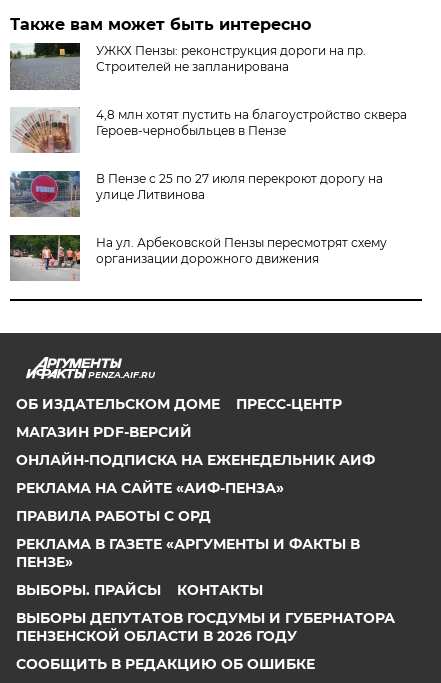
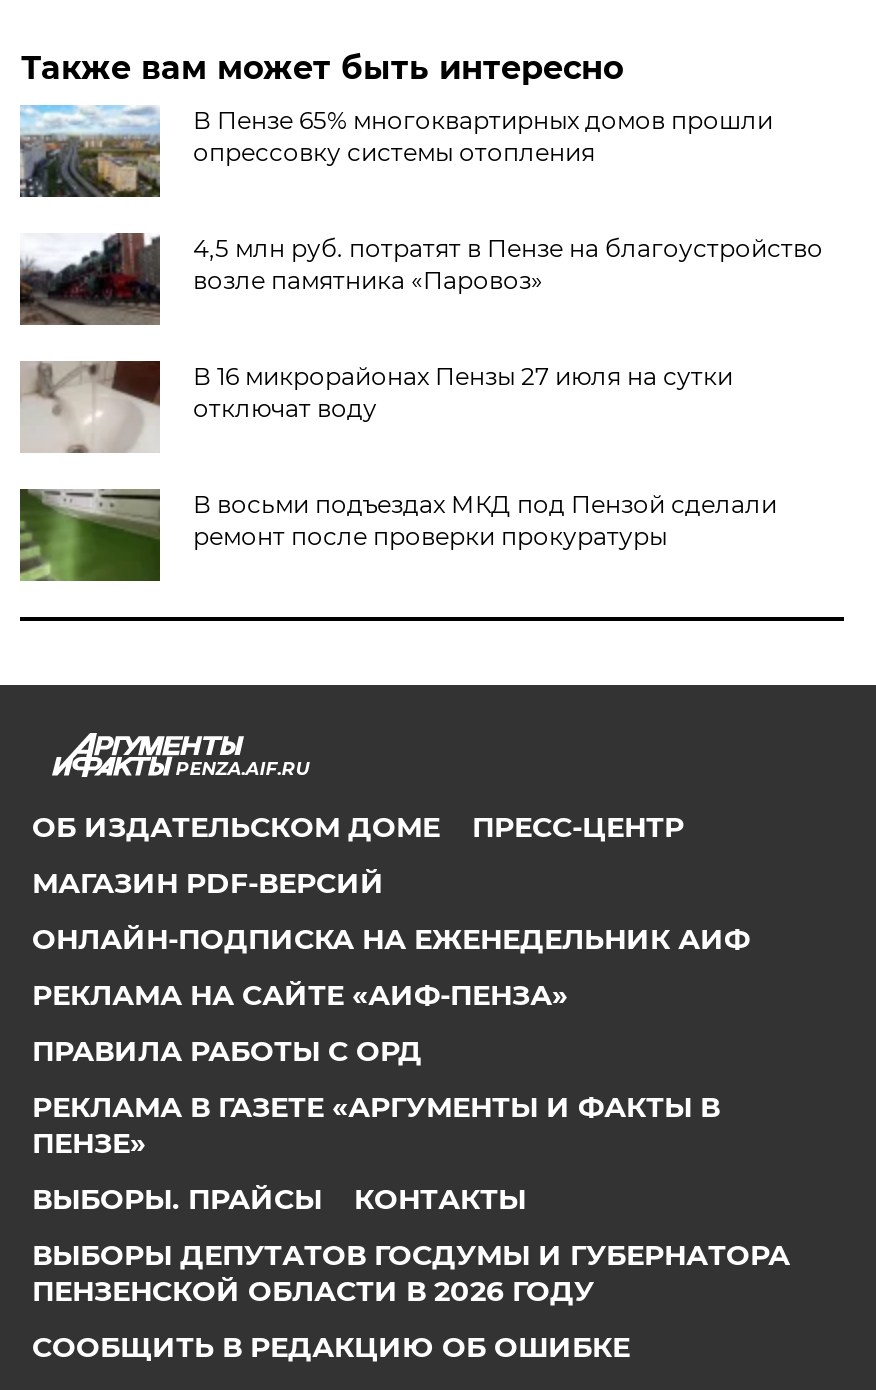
- [image]
- УЖКХ Пензы: реконструкция дороги на пр.
- Строителей не запланирована
+ [image]
+ В Пензе 65% многоквартирных домов прошли
+ опрессовку системы отопления

- [image]
- 4,8 млн хотят пустить на благоустройство сквера
- Героев-чернобыльцев в Пензе
+ [image]
+ 4,5 млн руб. потратят в Пензе на благоустройство
+ возле памятника «Паровоз»

- [image]
- В Пензе с 25 по 27 июля перекроют дорогу на
- улице Литвинова
+ [image]
+ В 16 микрорайонах Пензы 27 июля на сутки
+ отключат воду

- [image]
- На ул. Арбековской Пензы пересмотрят схему
- организации дорожного движения
+ [image]
+ В восьми подъездах МКД под Пензой сделали
+ ремонт после проверки прокуратуры
